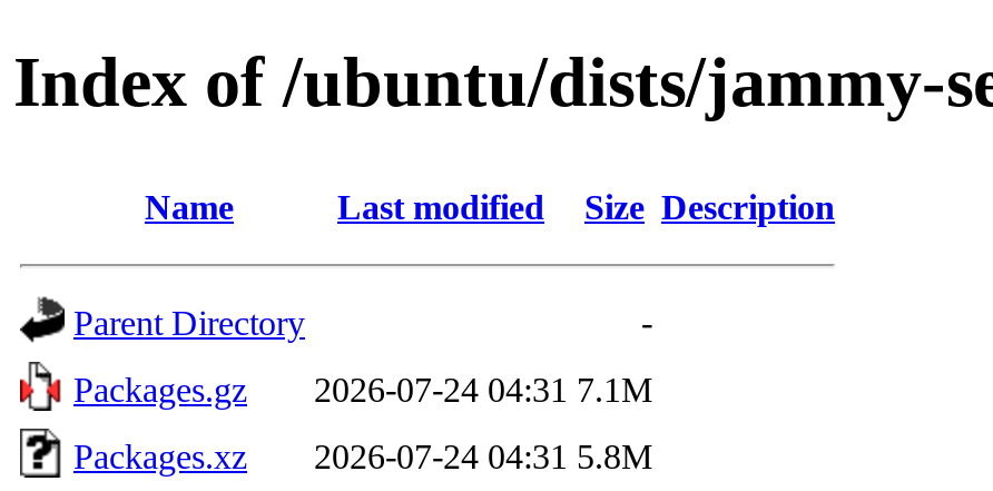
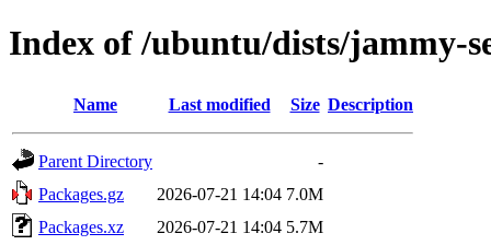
- Packages.gz 2026-07-24 04:31 7.1M
+ Packages.gz 2026-07-21 14:04 7.0M

- Packages.xz 2026-07-24 04:31 5.8M
+ Packages.xz 2026-07-21 14:04 5.7M
